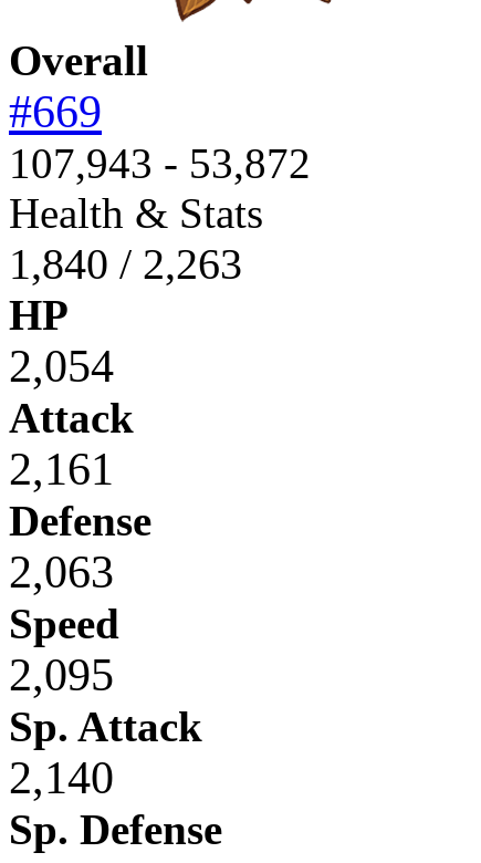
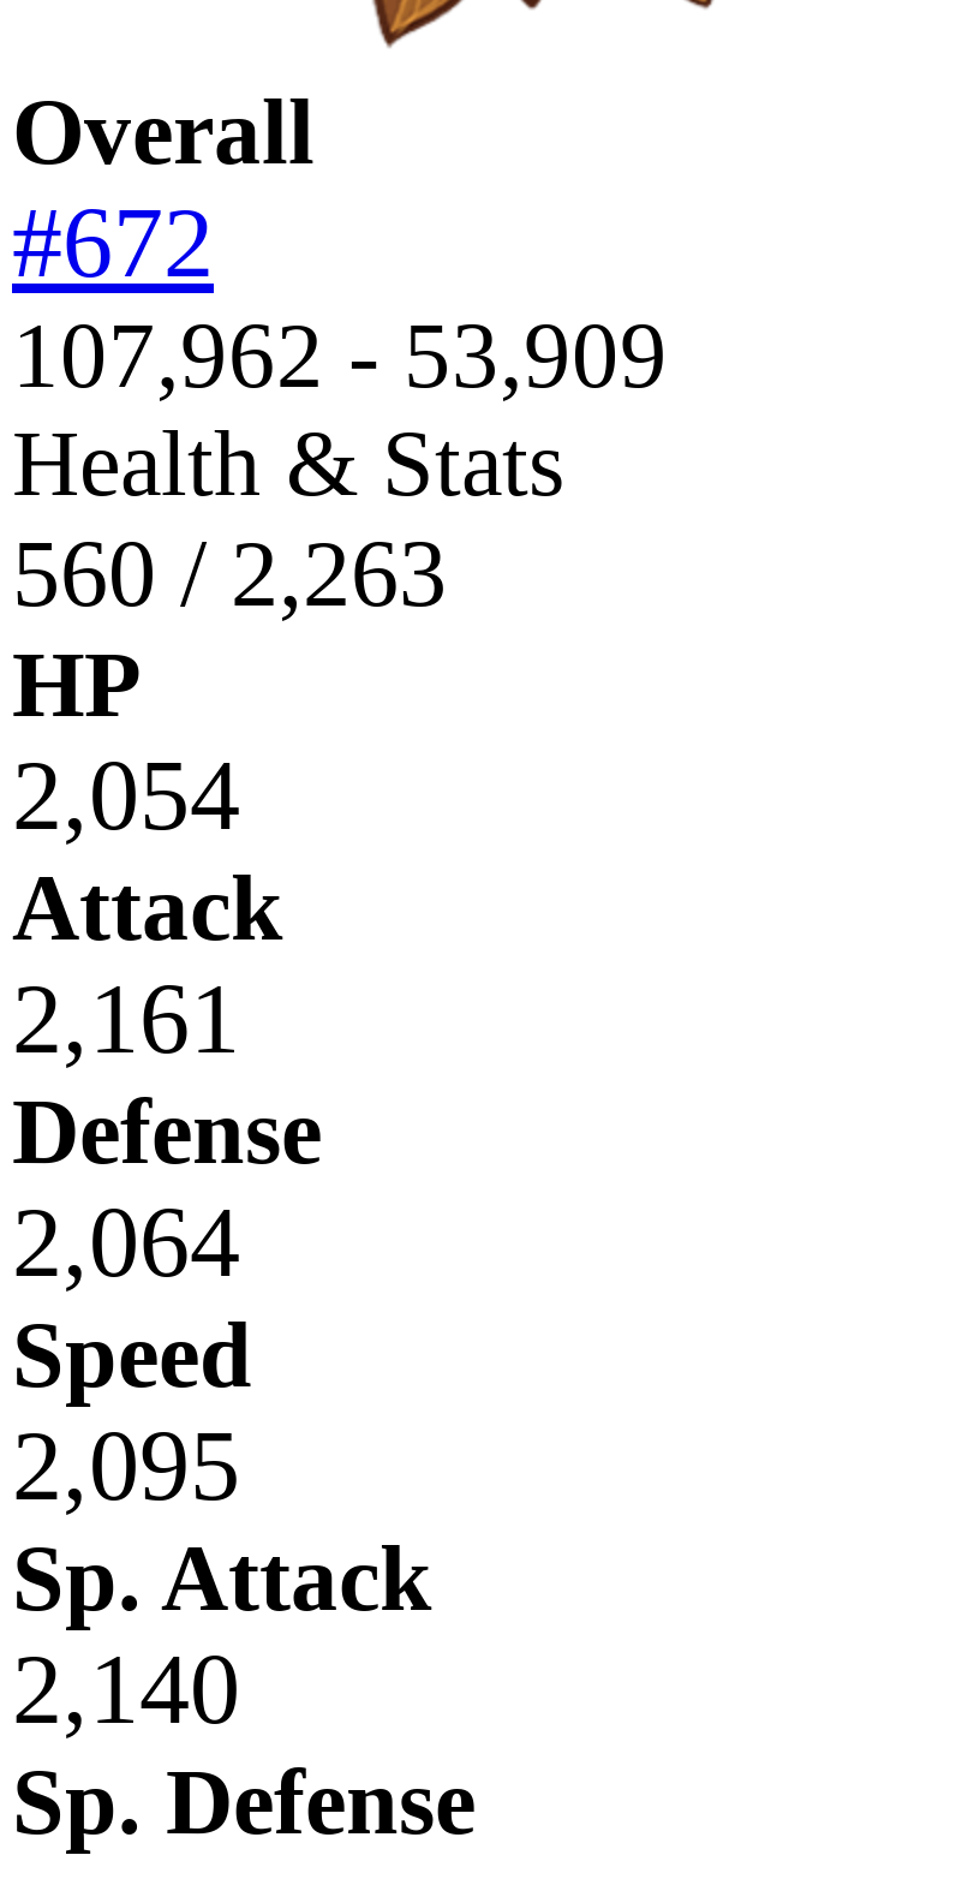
- #669
+ #672

- 107,943 - 53,872
+ 107,962 - 53,909

- 1,840 / 2,263
+ 560 / 2,263

- 2,063
+ 2,064
